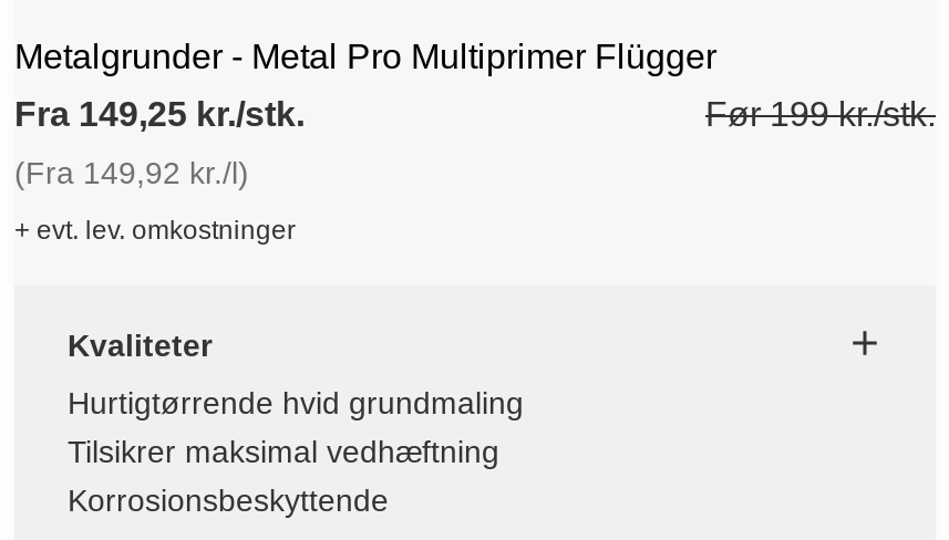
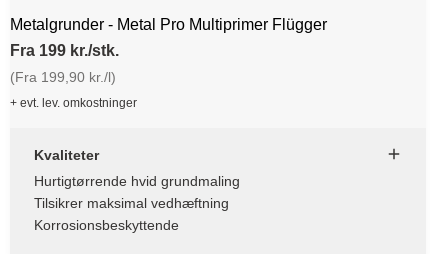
- Fra 149,25 kr./stk.
+ Fra 199 kr./stk.

- Før 199 kr./stk.

- (Fra 149,92 kr./l)
+ (Fra 199,90 kr./l)
